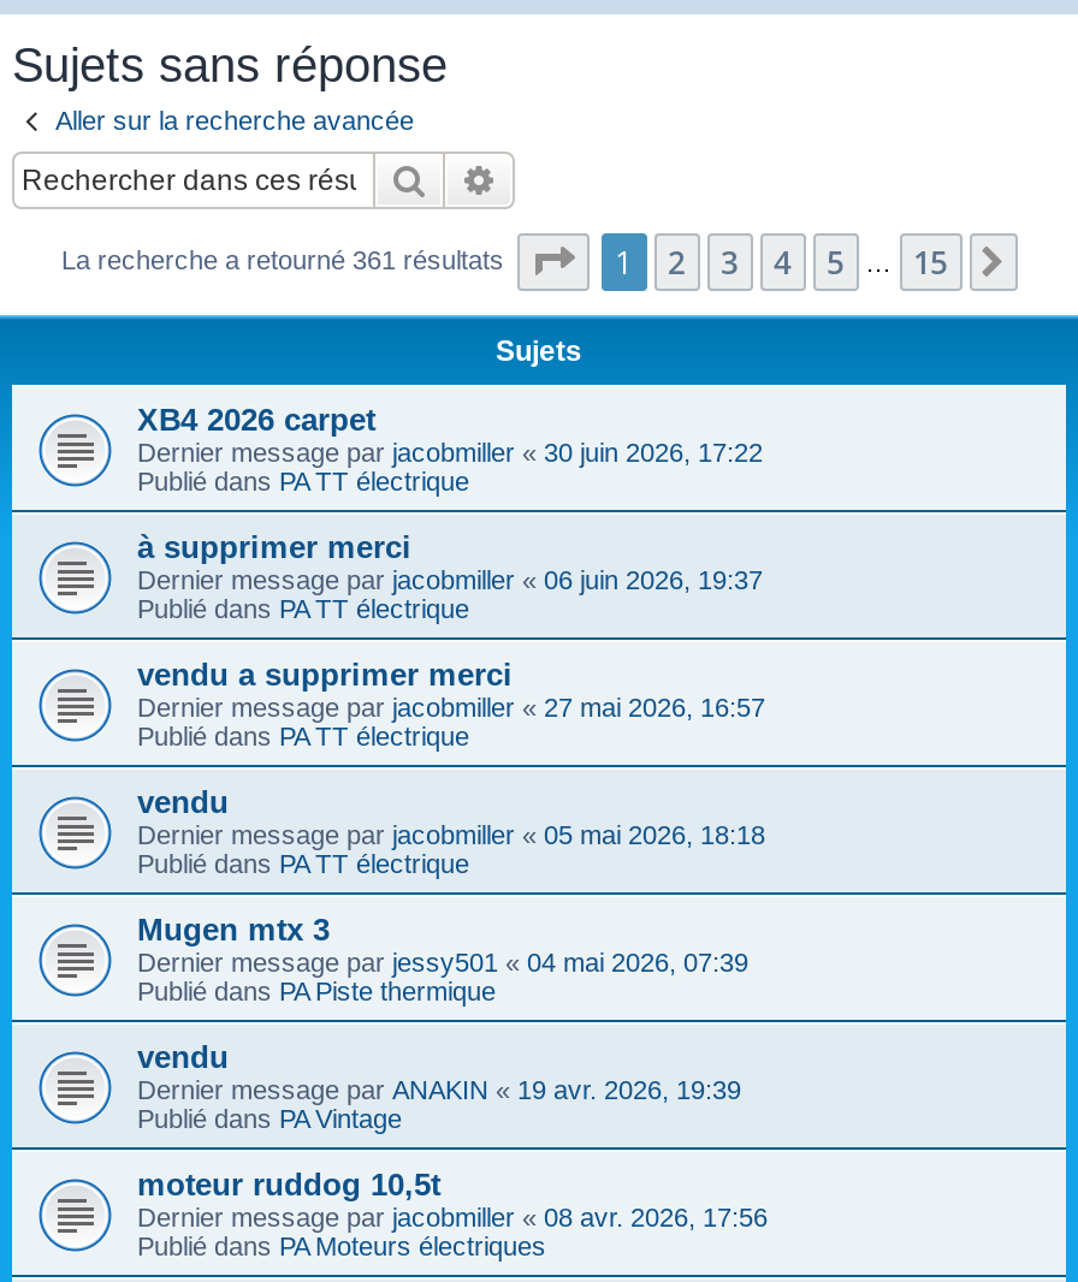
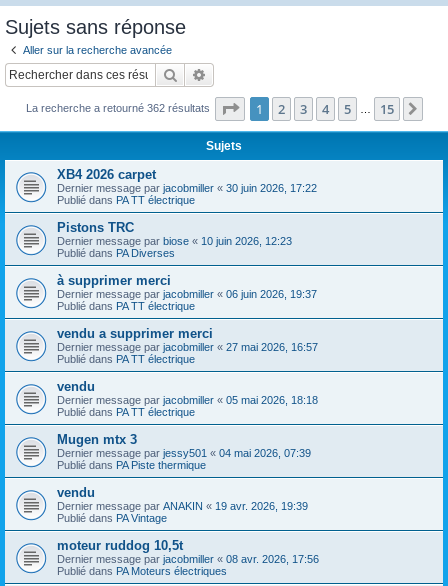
- La recherche a retourné 361 résultats
+ La recherche a retourné 362 résultats

+ Pistons TRC
+ Dernier message par biose «10 juin 2026, 12:23
+ Publié dans PA Diverses
